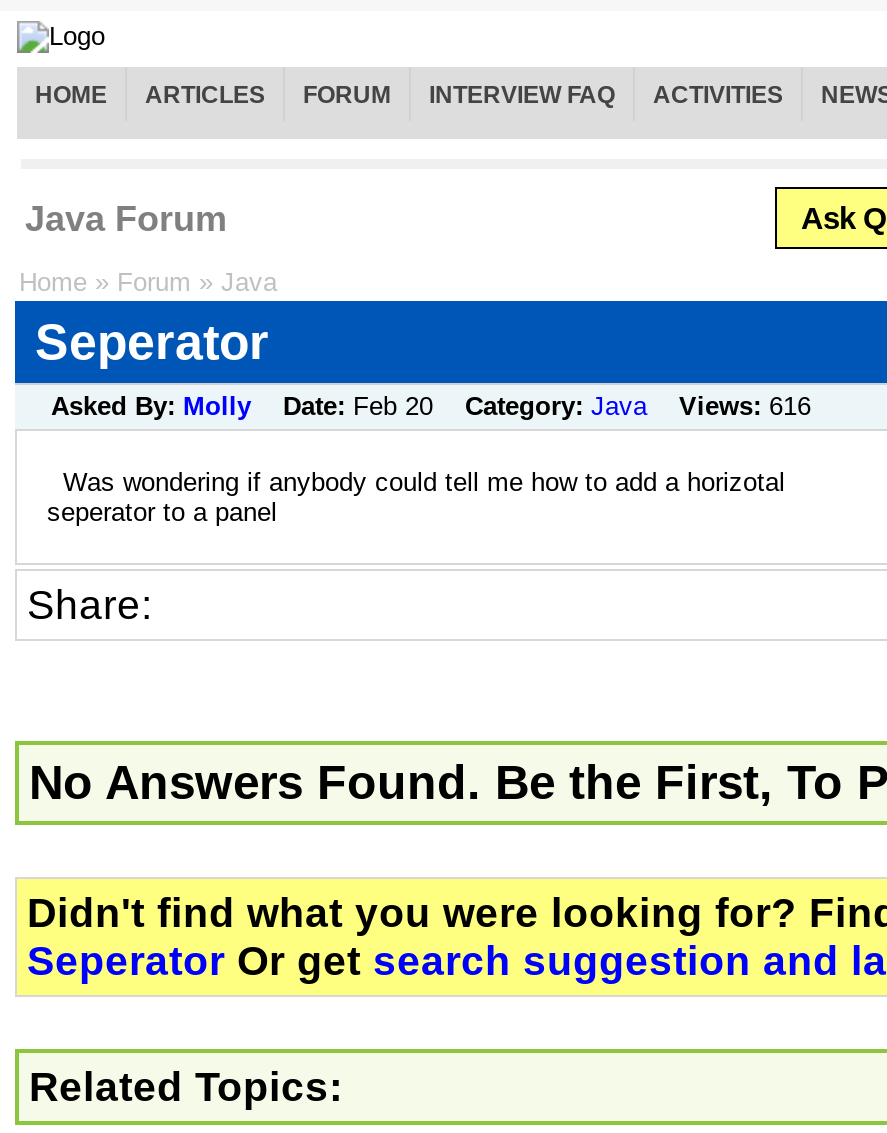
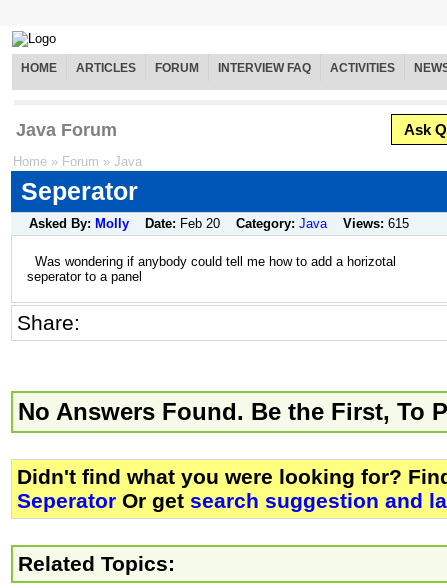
- Asked By: Molly Date: Feb 20 Category: Java Views: 616
+ Asked By: Molly Date: Feb 20 Category: Java Views: 615
